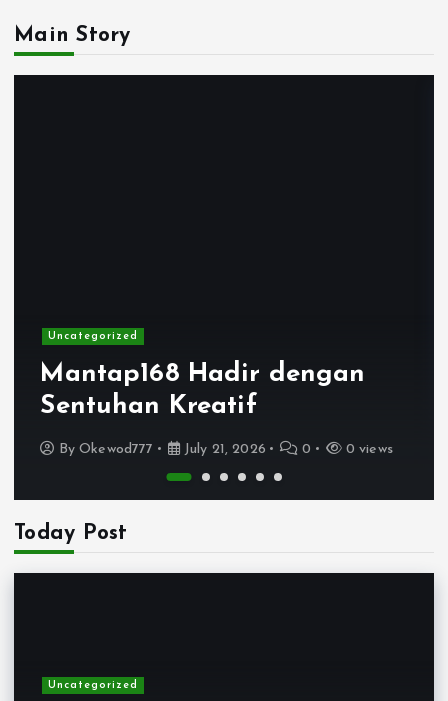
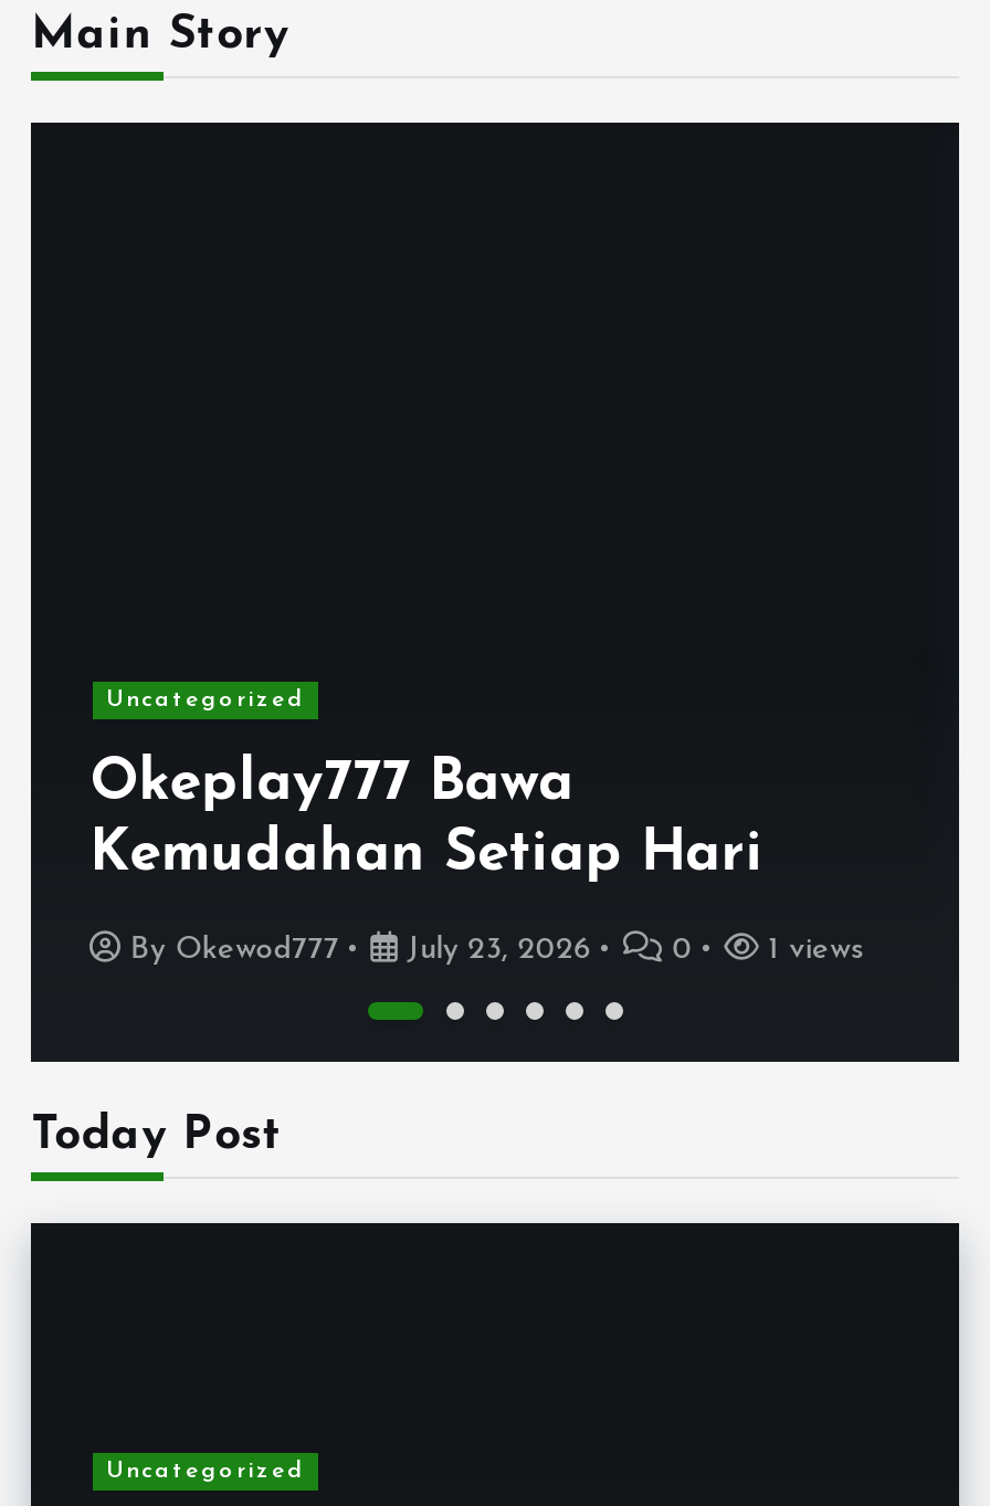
- Mantap168 Hadir dengan
- Sentuhan Kreatif
+ Okeplay777 Bawa
+ Kemudahan Setiap Hari

- By Okewod777 July 21, 2026
+ By Okewod777 July 23, 2026

- 0 views
+ 1 views
